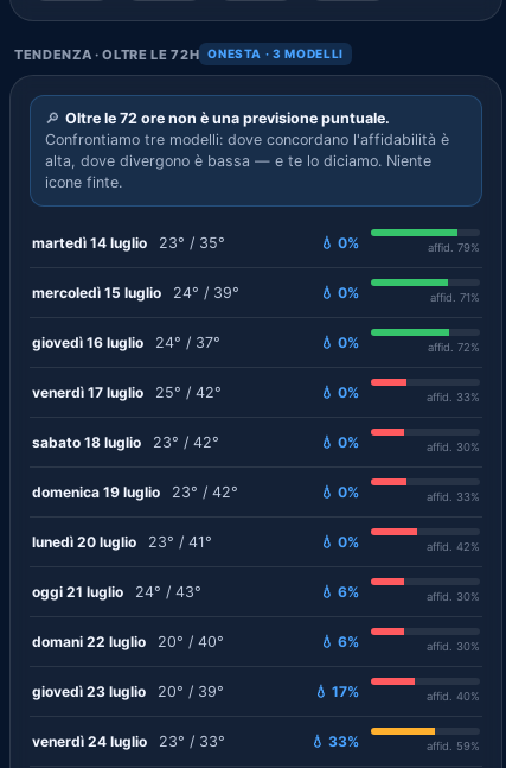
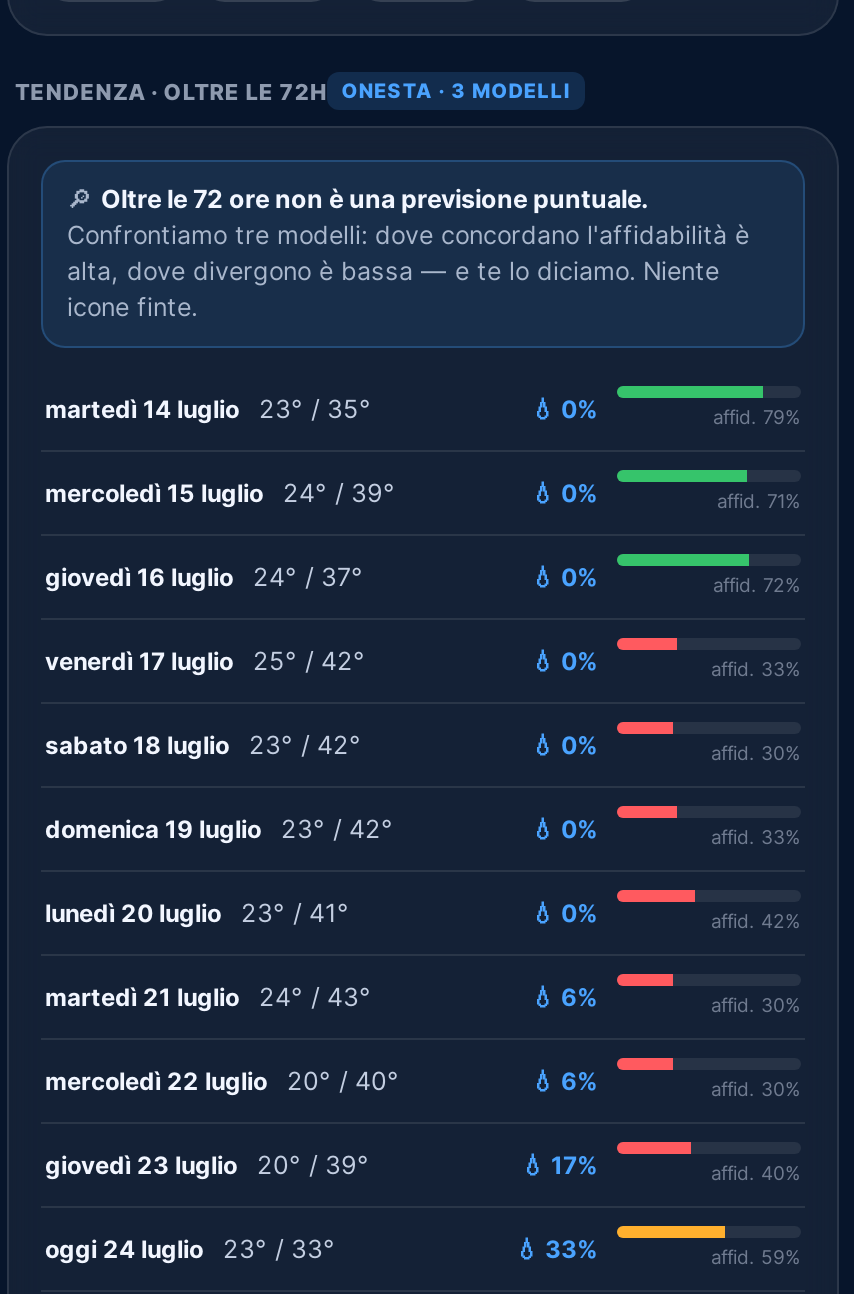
- oggi 21 luglio
+ martedì 21 luglio

- domani 22 luglio
+ mercoledì 22 luglio

- venerdì 24 luglio
+ oggi 24 luglio
